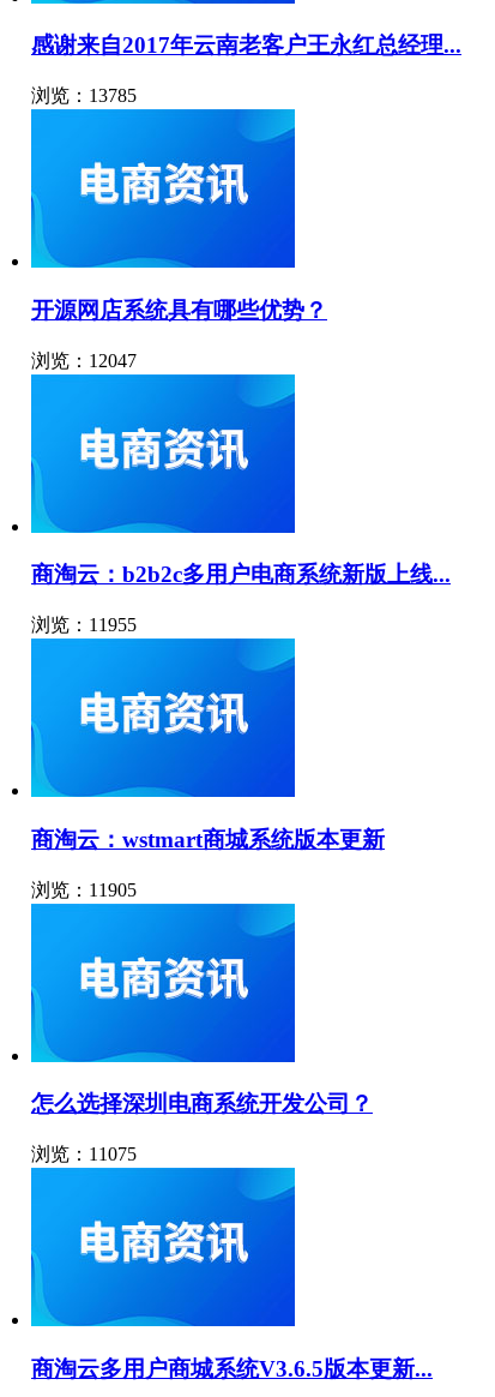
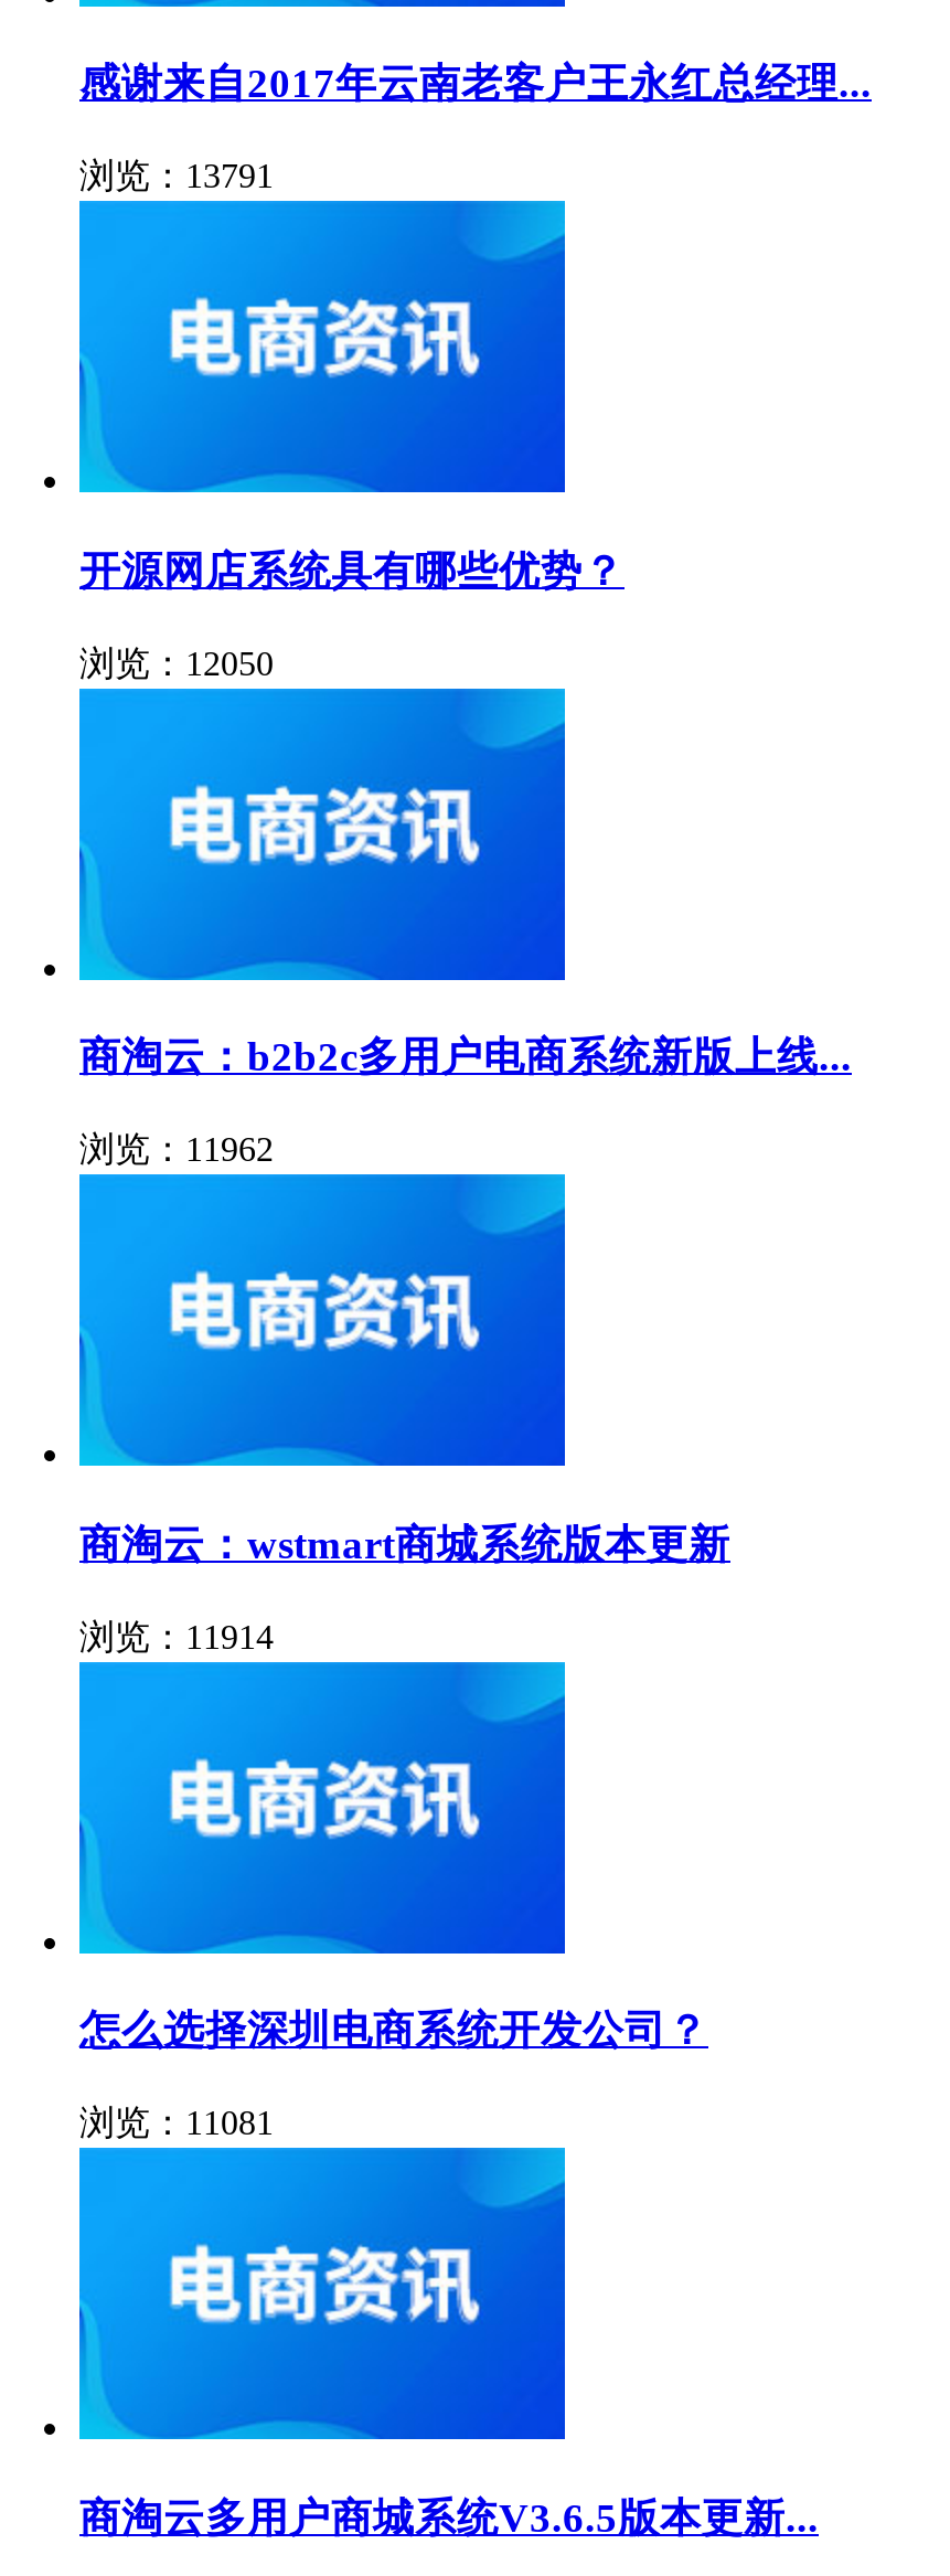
- 浏览：13785
+ 浏览：13791

- 浏览：12047
+ 浏览：12050

- 浏览：11955
+ 浏览：11962

- 浏览：11905
+ 浏览：11914

- 浏览：11075
+ 浏览：11081
